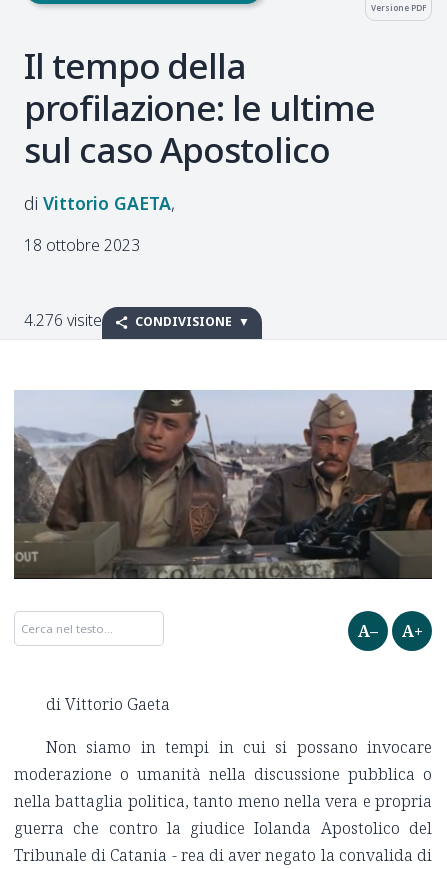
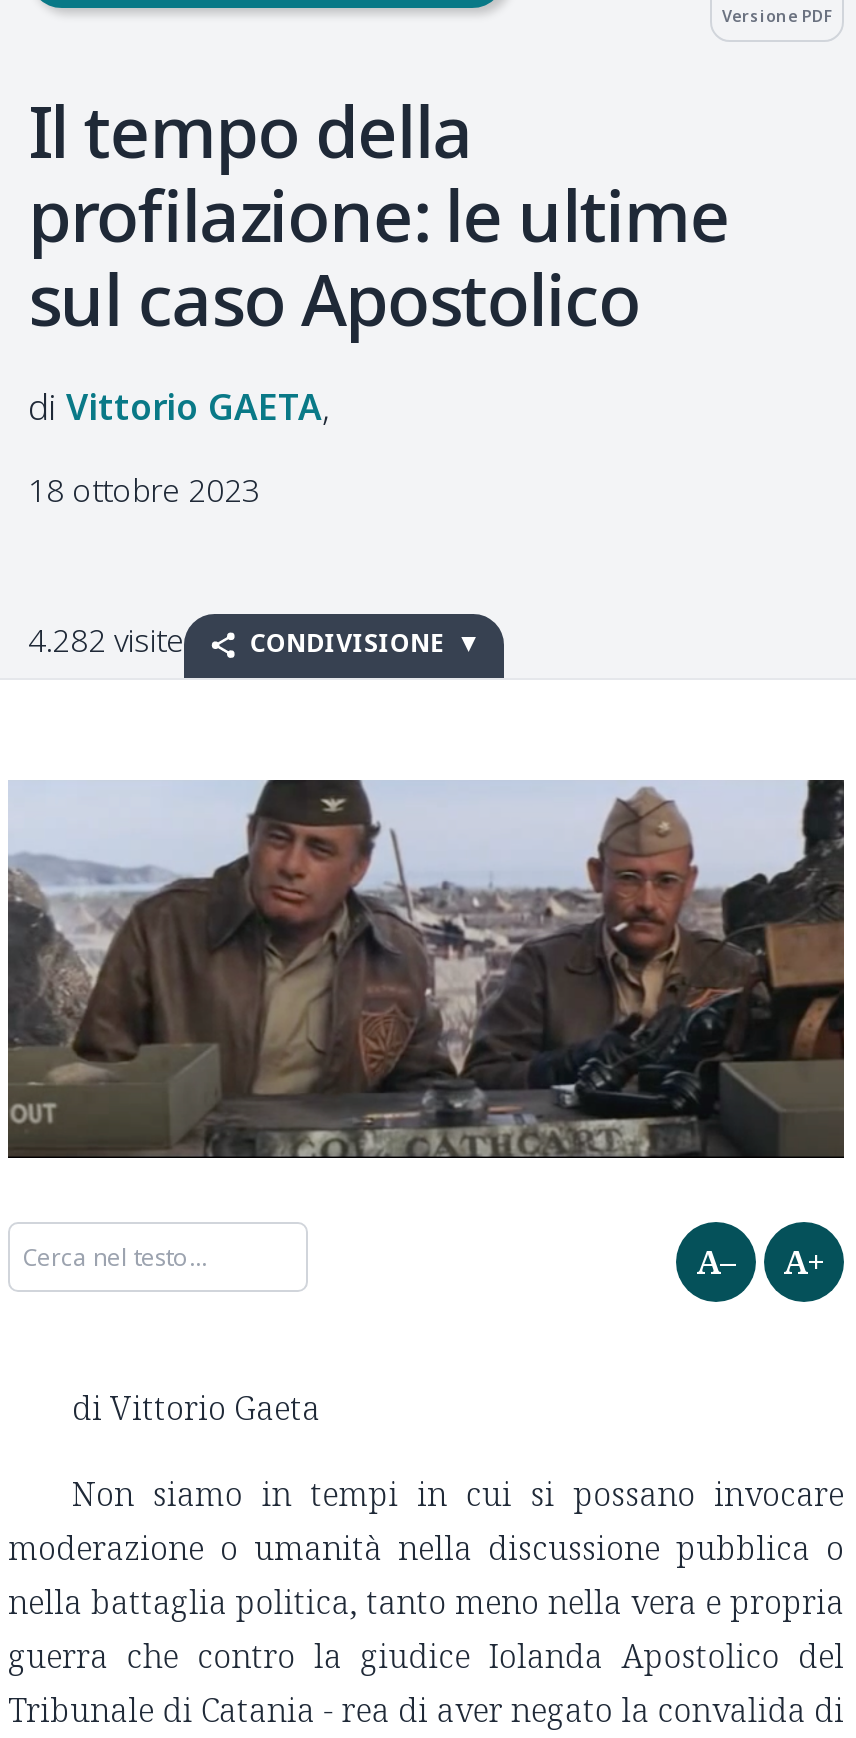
- 4.276 visite CONDIVISIONE
+ 4.282 visite CONDIVISIONE
